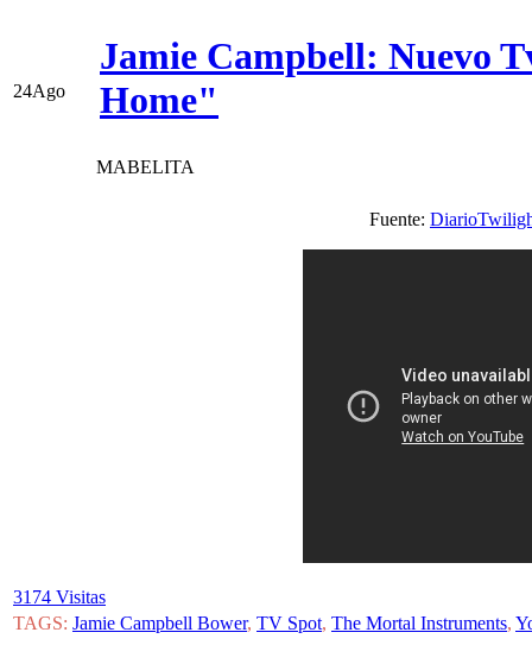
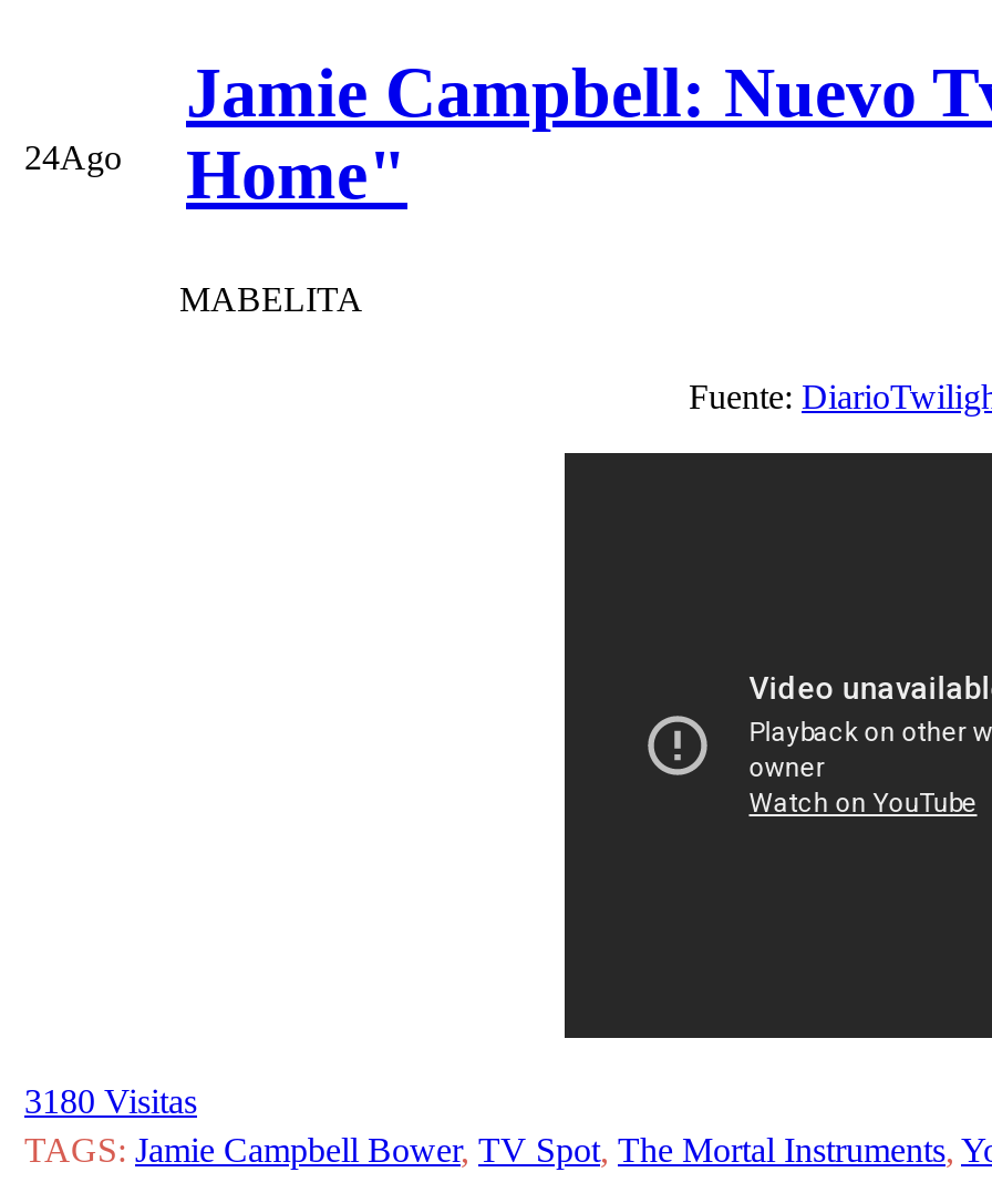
- 3174 Visitas
+ 3180 Visitas
